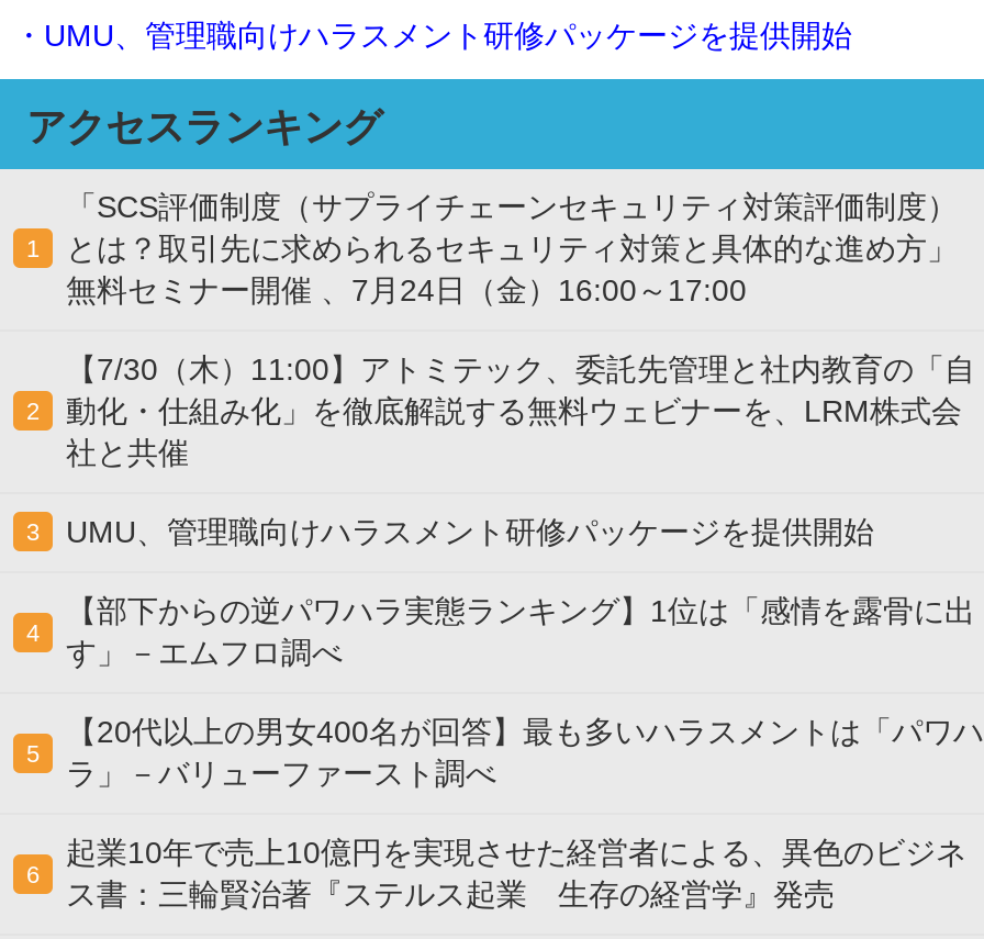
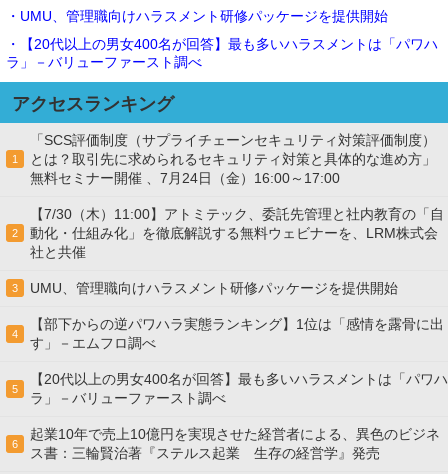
+ ・【20代以上の男女400名が回答】最も多いハラスメントは「パワハ
+ ラ」－バリューファースト調べ
